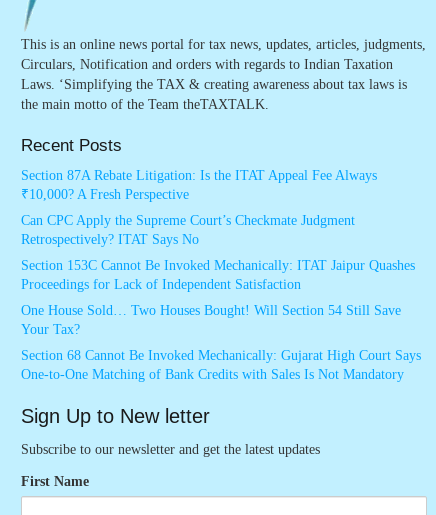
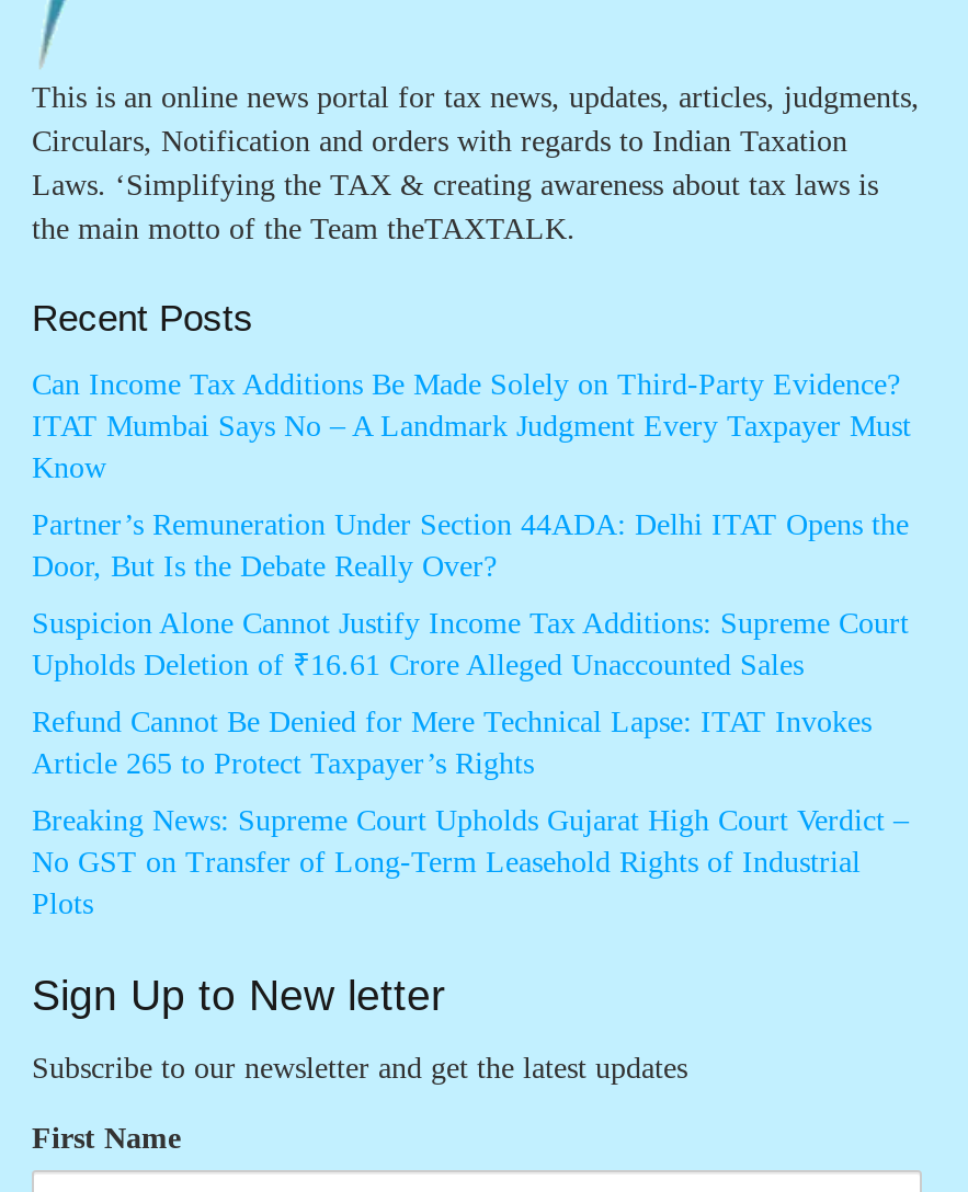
- Section 87A Rebate Litigation: Is the ITAT Appeal Fee Always
- ₹10,000? A Fresh Perspective
+ Can Income Tax Additions Be Made Solely on Third-Party Evidence?
+ ITAT Mumbai Says No – A Landmark Judgment Every Taxpayer Must
+ Know

- Can CPC Apply the Supreme Court’s Checkmate Judgment
- Retrospectively? ITAT Says No
+ Partner’s Remuneration Under Section 44ADA: Delhi ITAT Opens the
+ Door, But Is the Debate Really Over?

- Section 153C Cannot Be Invoked Mechanically: ITAT Jaipur Quashes
- Proceedings for Lack of Independent Satisfaction
+ Suspicion Alone Cannot Justify Income Tax Additions: Supreme Court
+ Upholds Deletion of ₹16.61 Crore Alleged Unaccounted Sales

- One House Sold… Two Houses Bought! Will Section 54 Still Save
- Your Tax?
+ Refund Cannot Be Denied for Mere Technical Lapse: ITAT Invokes
+ Article 265 to Protect Taxpayer’s Rights

- Section 68 Cannot Be Invoked Mechanically: Gujarat High Court Says
- One-to-One Matching of Bank Credits with Sales Is Not Mandatory
+ Breaking News: Supreme Court Upholds Gujarat High Court Verdict –
+ No GST on Transfer of Long-Term Leasehold Rights of Industrial
+ Plots
